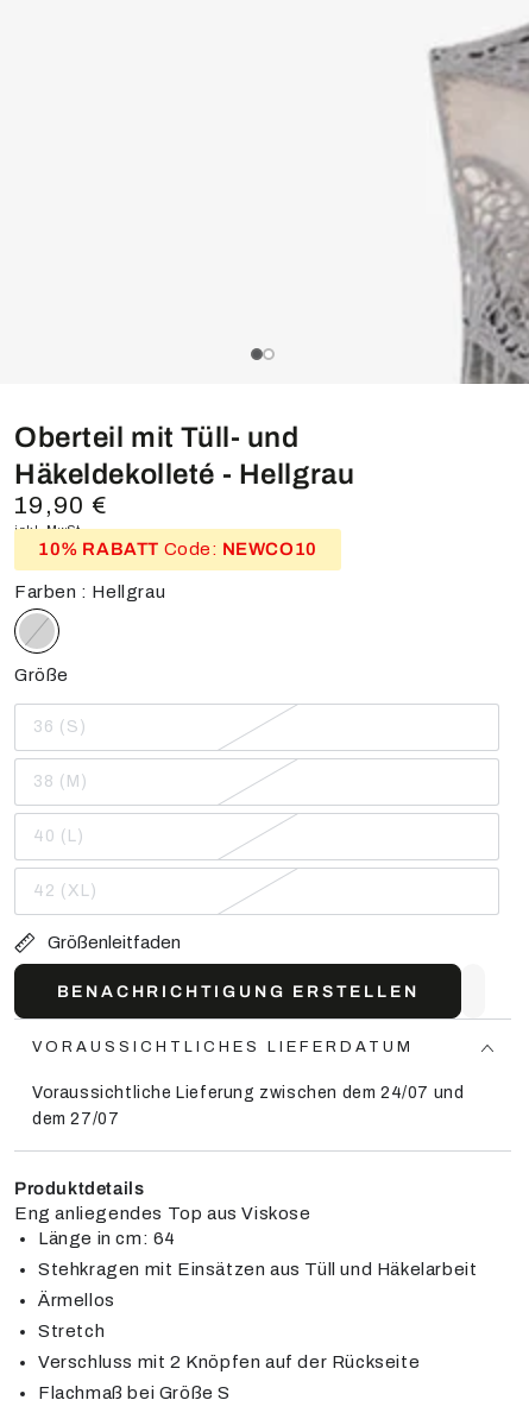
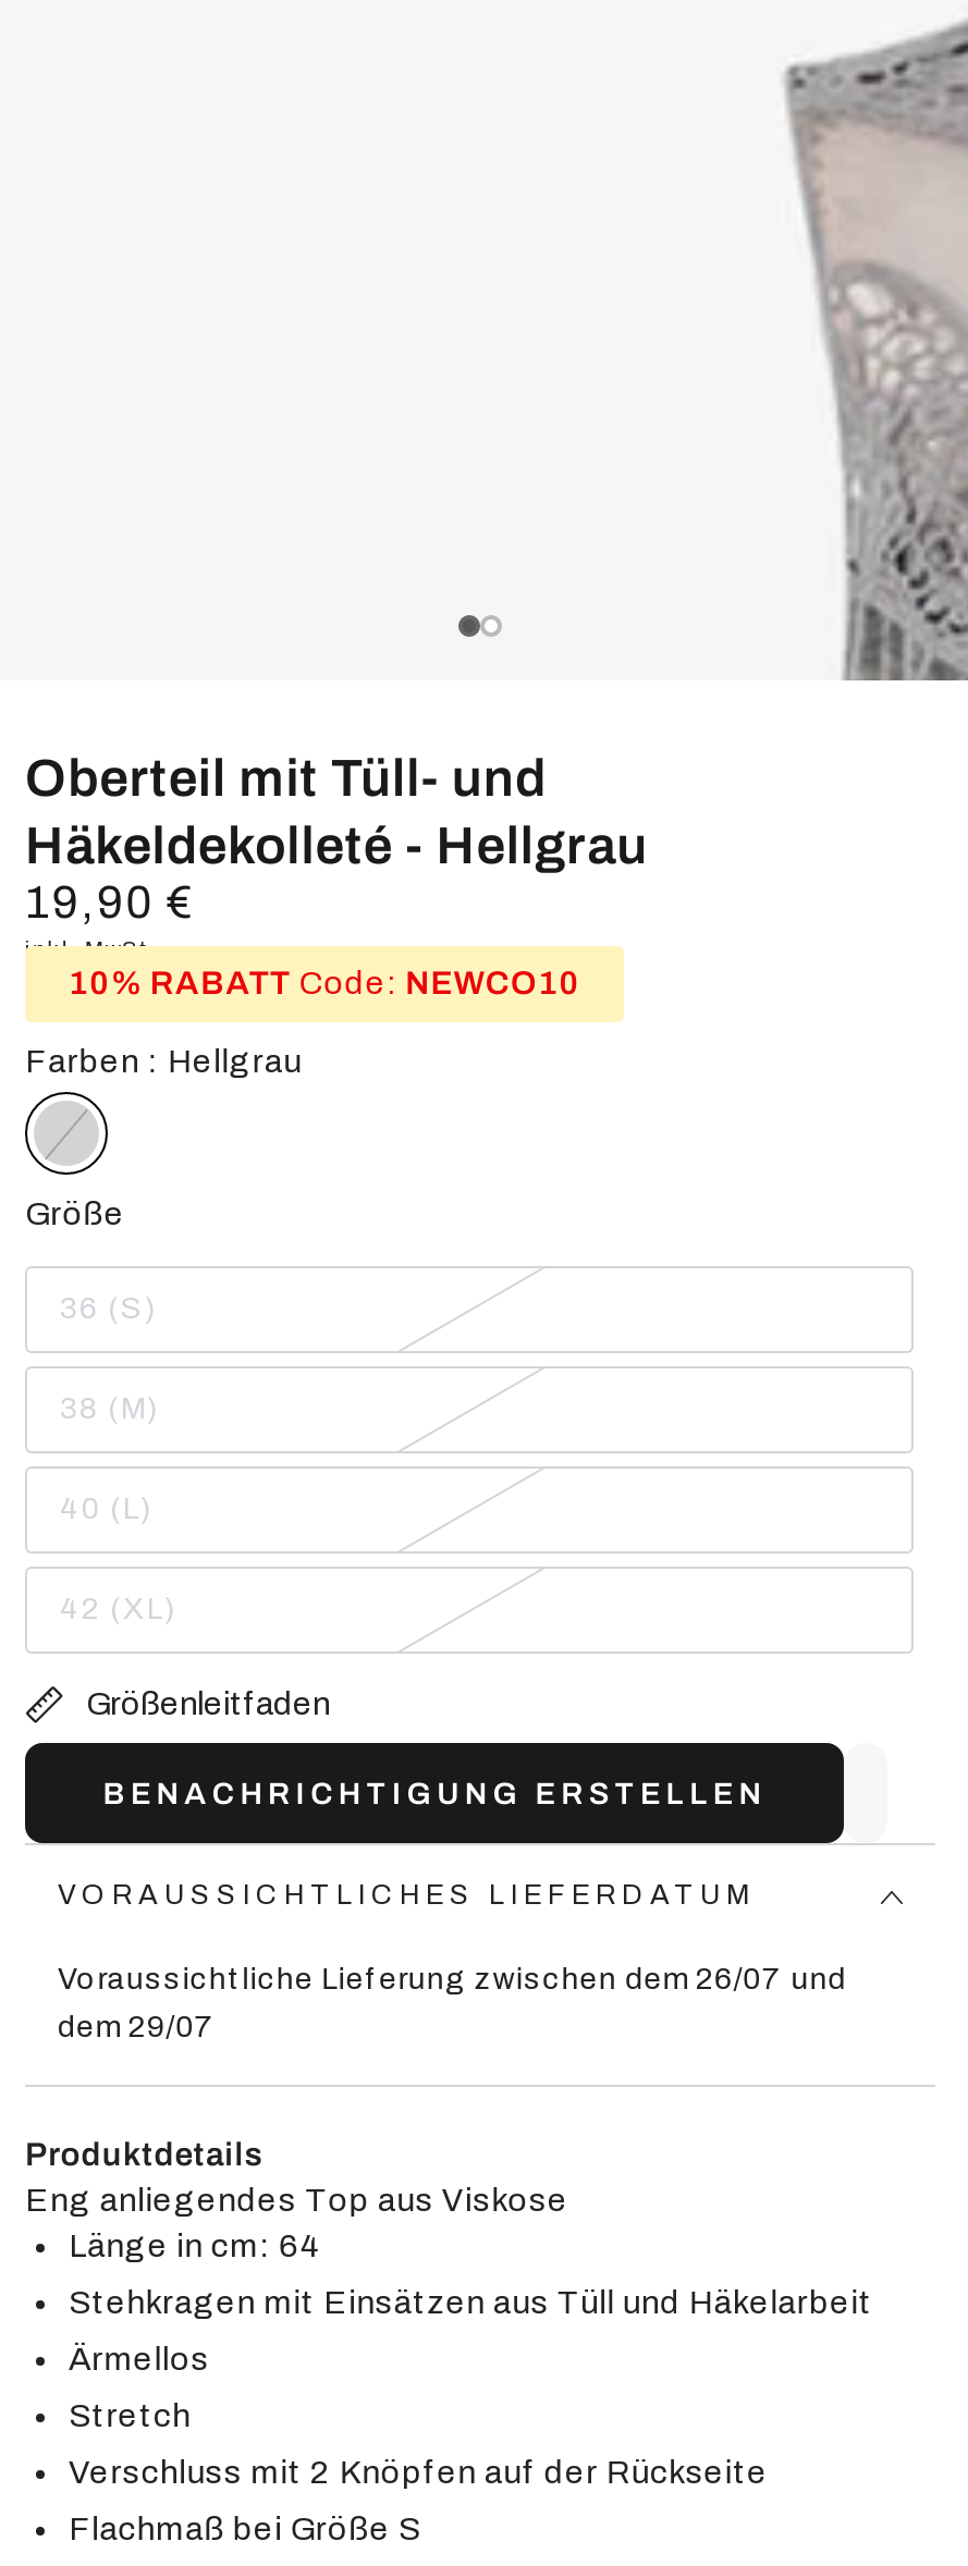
- Voraussichtliche Lieferung zwischen dem 24/07 und
+ Voraussichtliche Lieferung zwischen dem 26/07 und

- dem 27/07
+ dem 29/07
